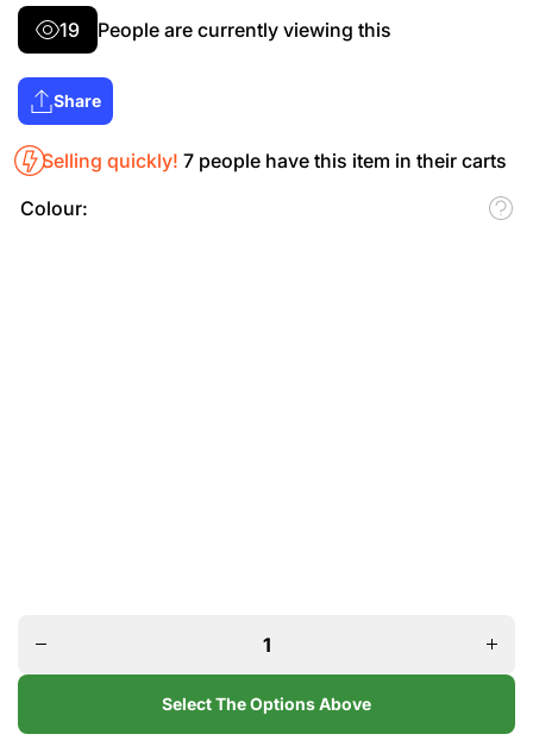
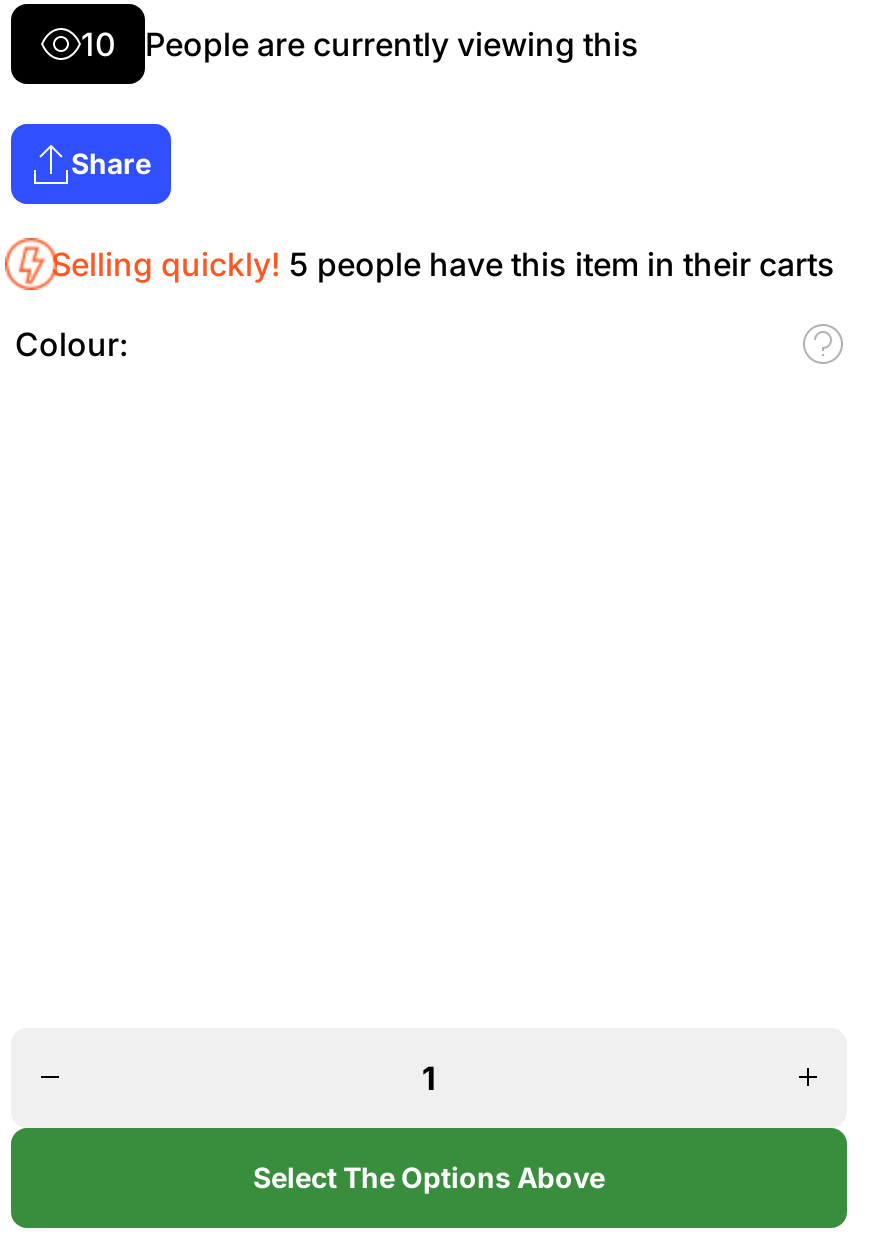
- 19 People are currently viewing this
+ 10 People are currently viewing this

- Selling quickly! 7 people have this item in their carts
+ Selling quickly! 5 people have this item in their carts
